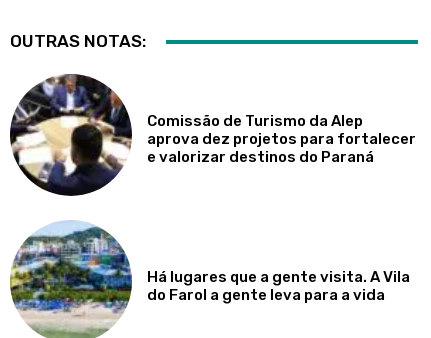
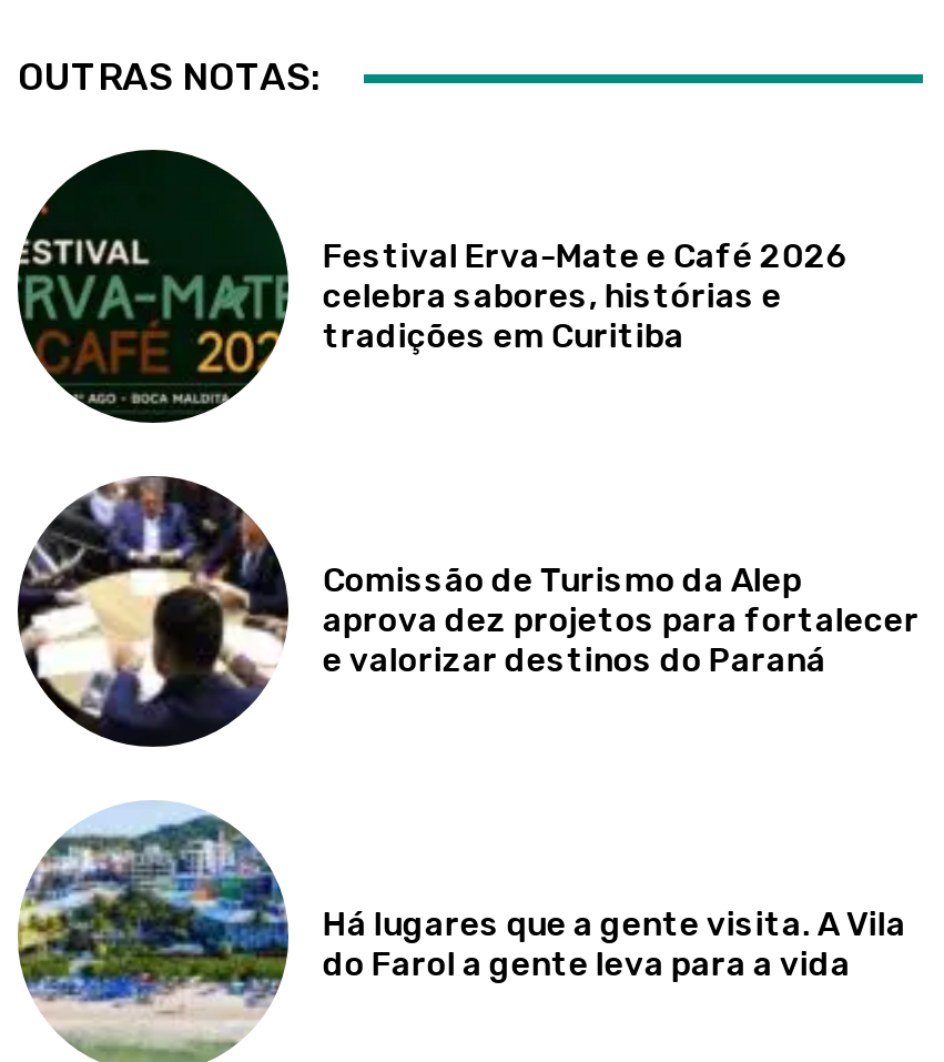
+ [image]
+ Festival Erva-Mate e Café 2026
+ celebra sabores, histórias e
+ tradições em Curitiba
